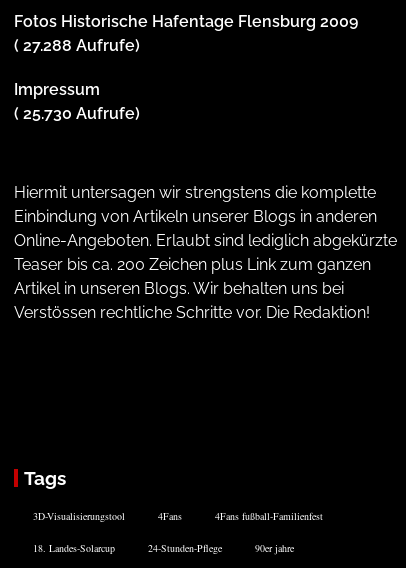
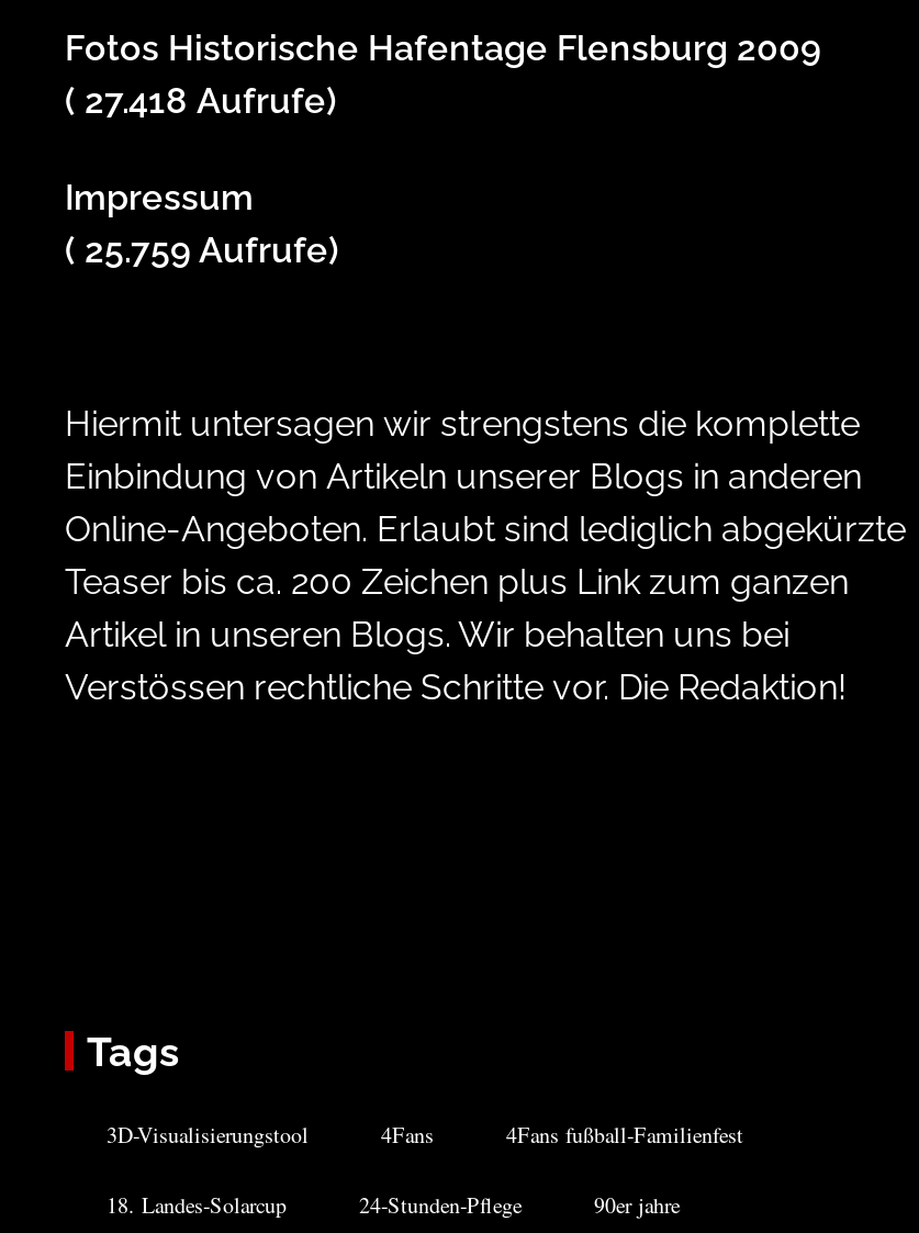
- ( 27.288 Aufrufe)
+ ( 27.418 Aufrufe)

- ( 25.730 Aufrufe)
+ ( 25.759 Aufrufe)
